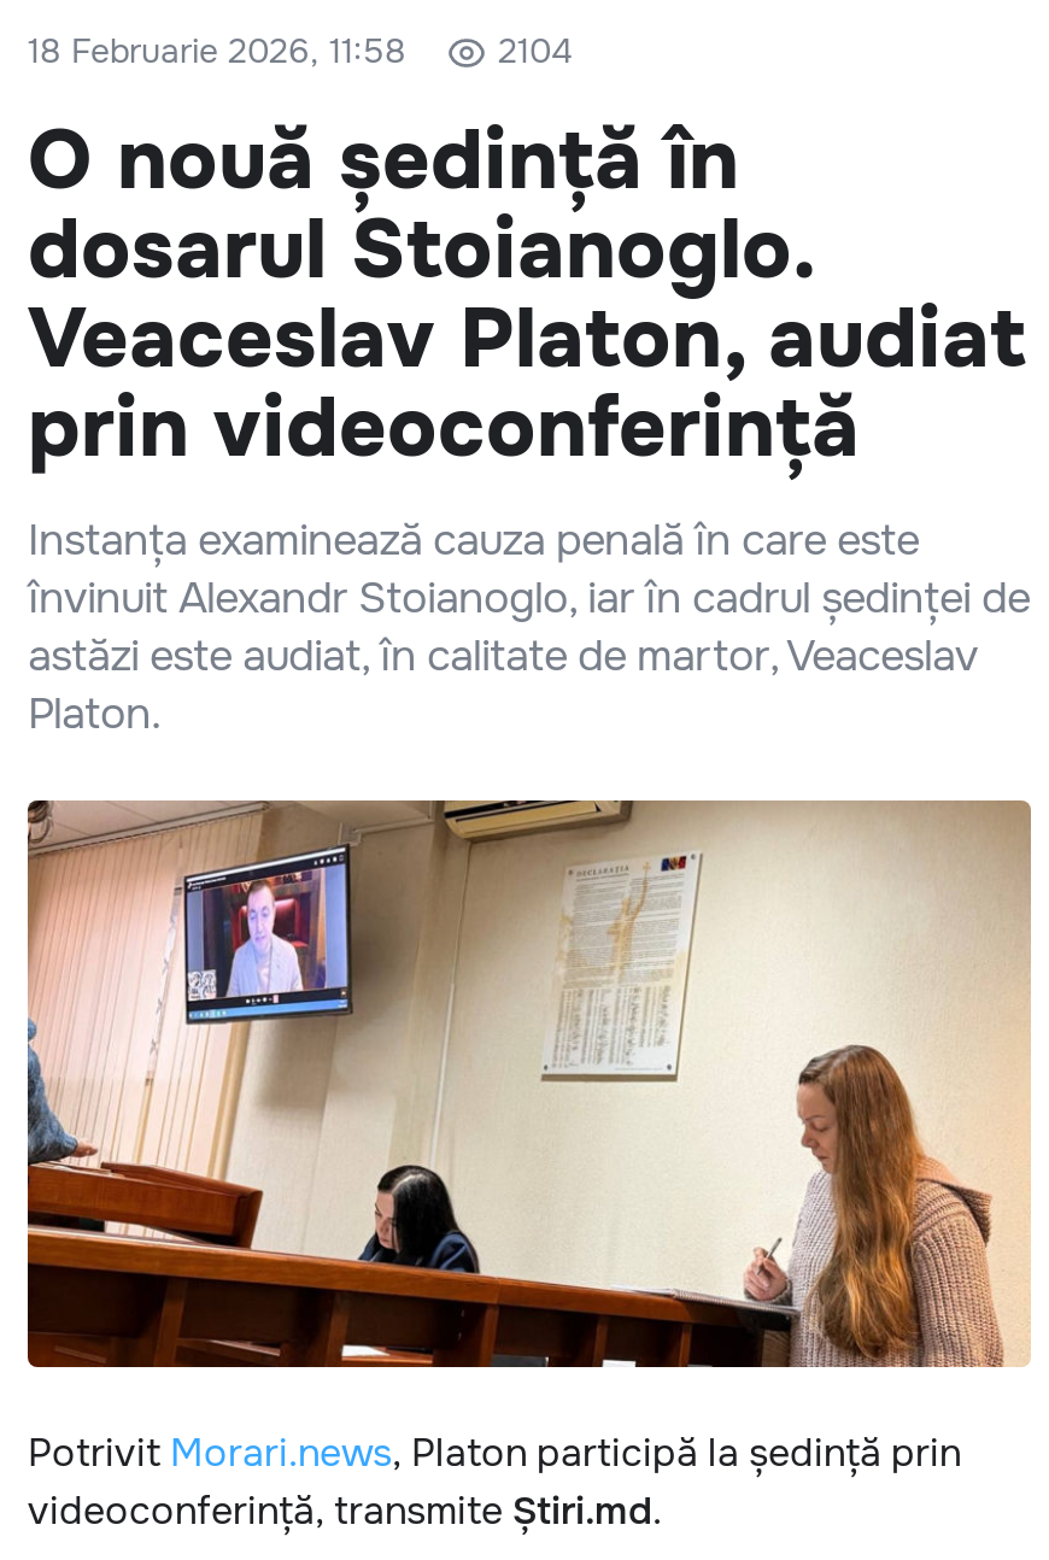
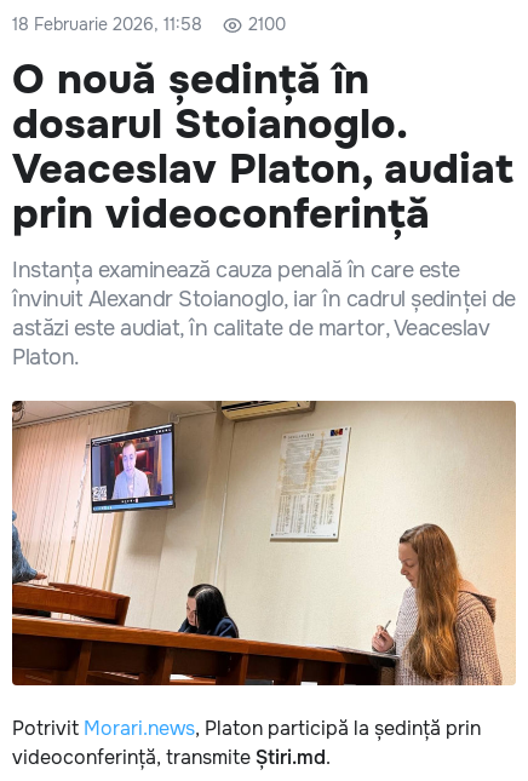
- 2104
+ 2100
